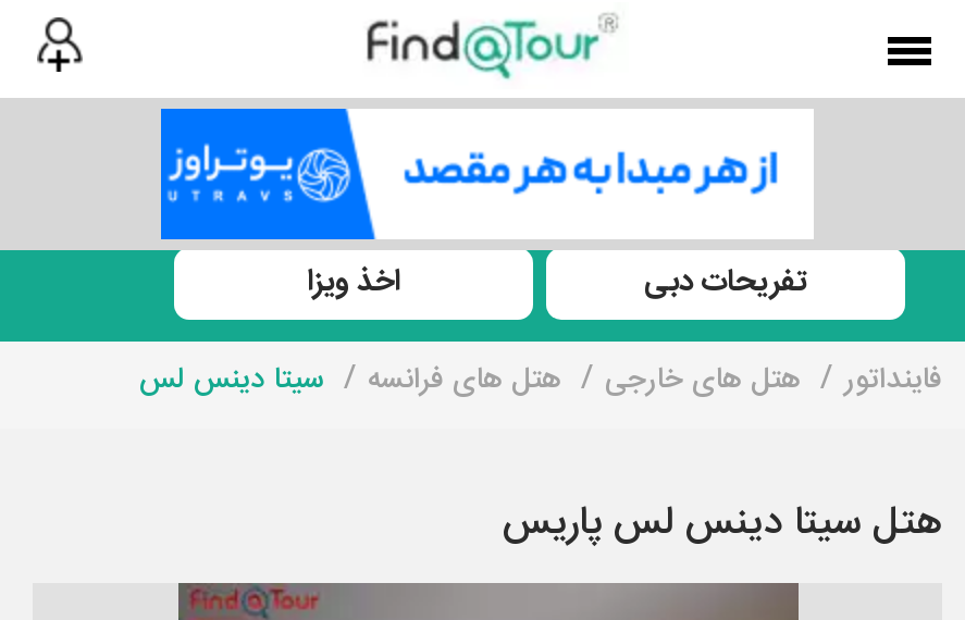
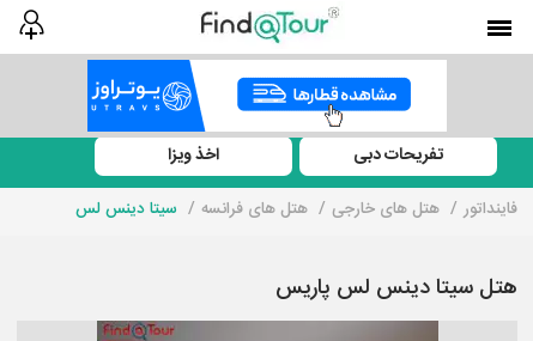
- [image]
+ [image]
